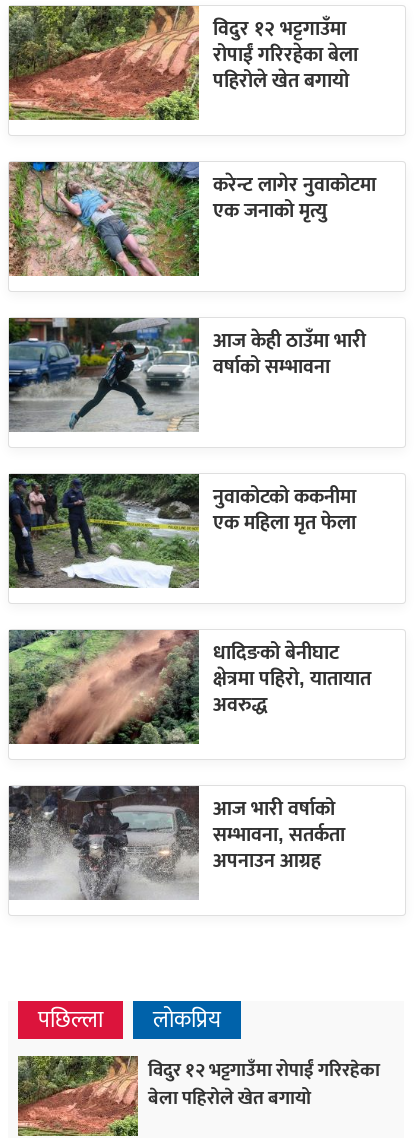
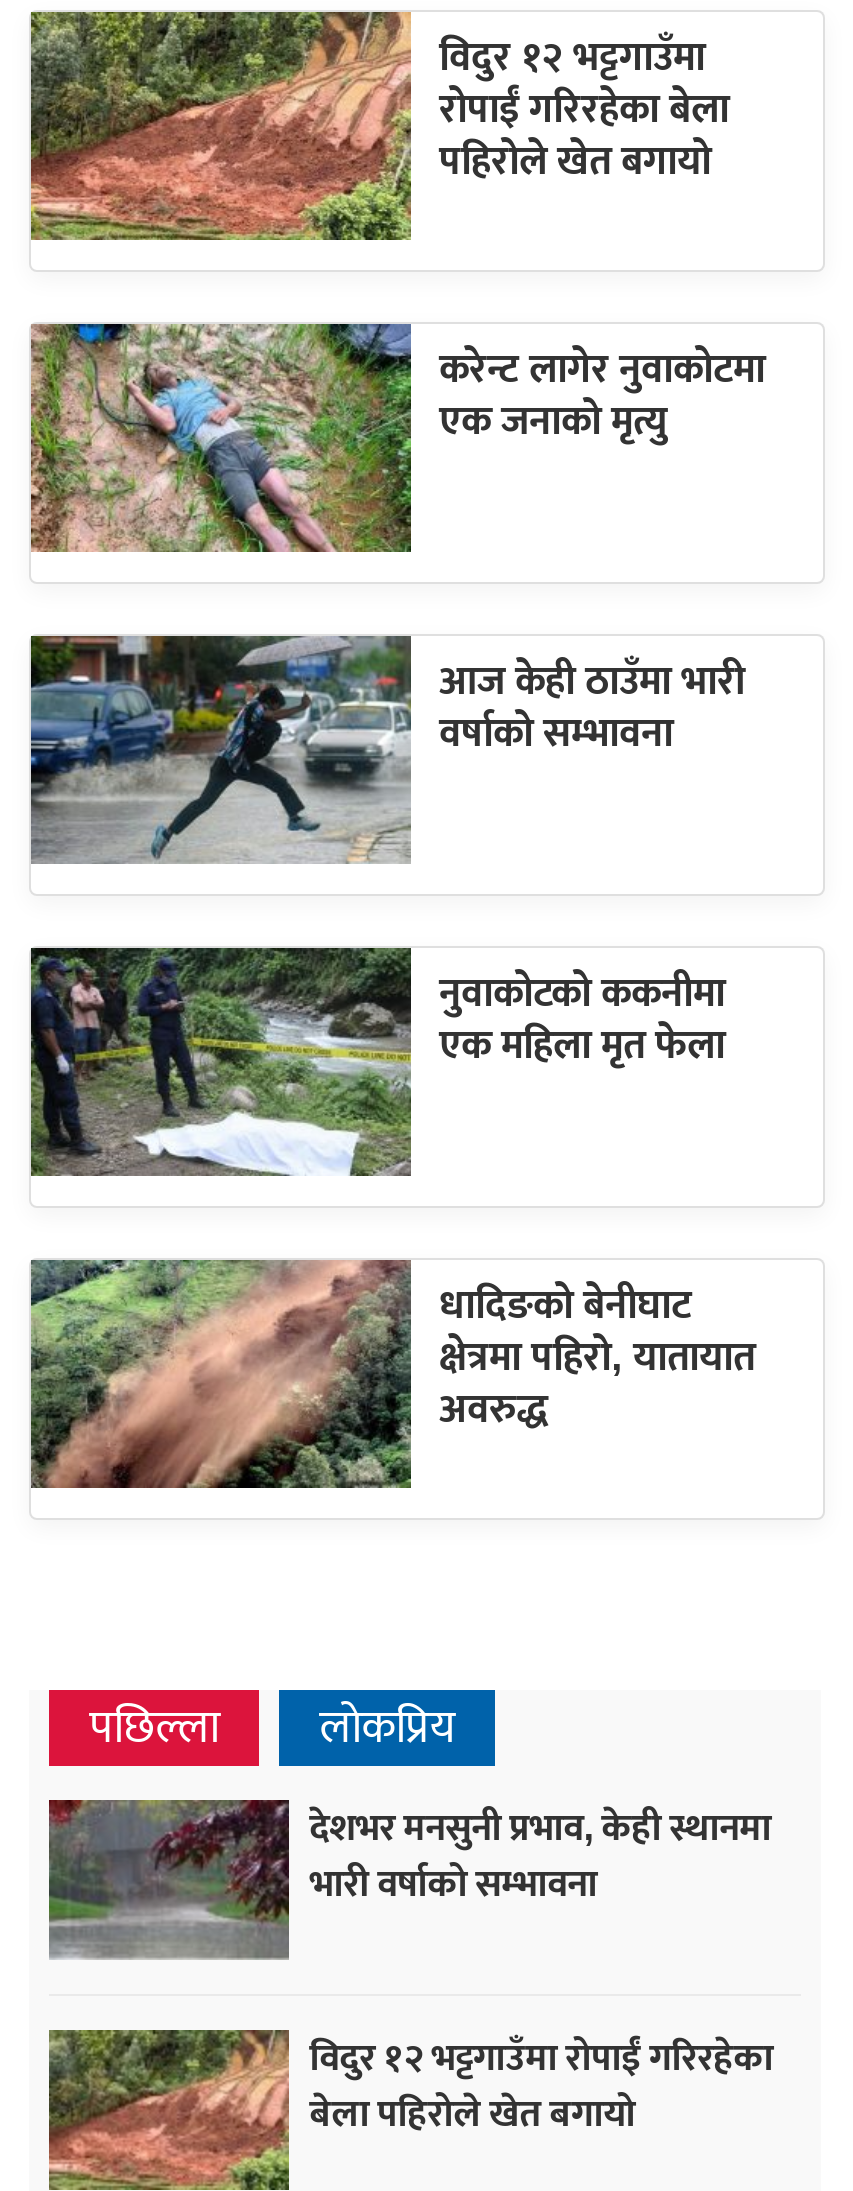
- [image]
- आज भारी वर्षाको
- सम्भावना, सतर्कता
- अपनाउन आग्रह

moved up: पछिल्ला | लोकप्रिय

+ [image]
+ देशभर मनसुनी प्रभाव, केही स्थानमा
+ भारी वर्षाको सम्भावना
